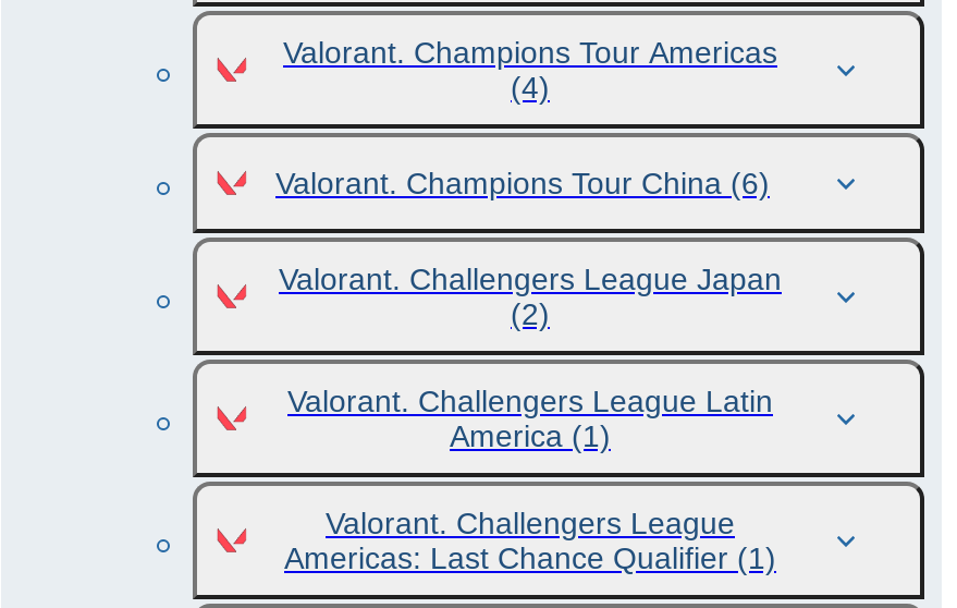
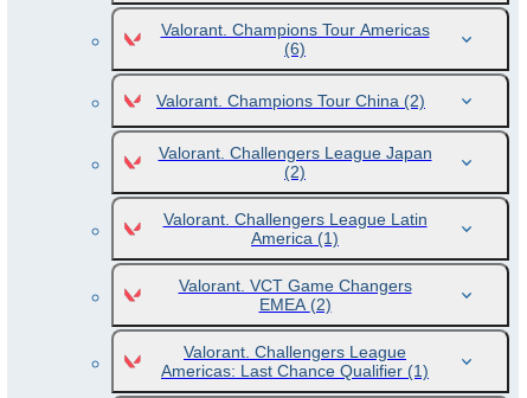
- (4)
+ (6)

- Valorant. Champions Tour China (6)
+ Valorant. Champions Tour China (2)

+ Valorant. VCT Game Changers
+ EMEA (2)
